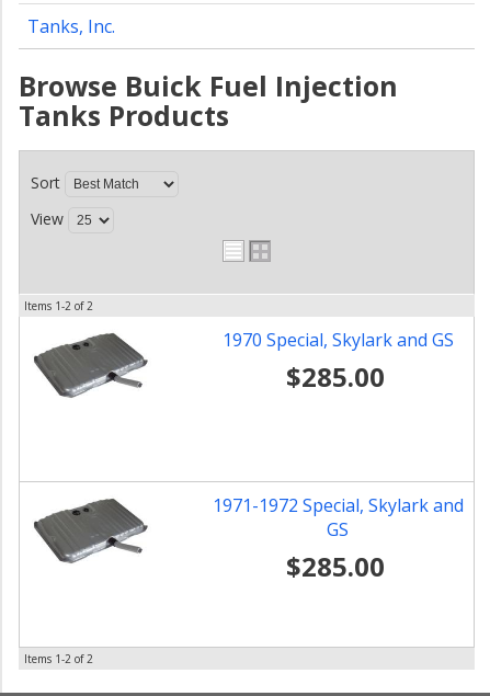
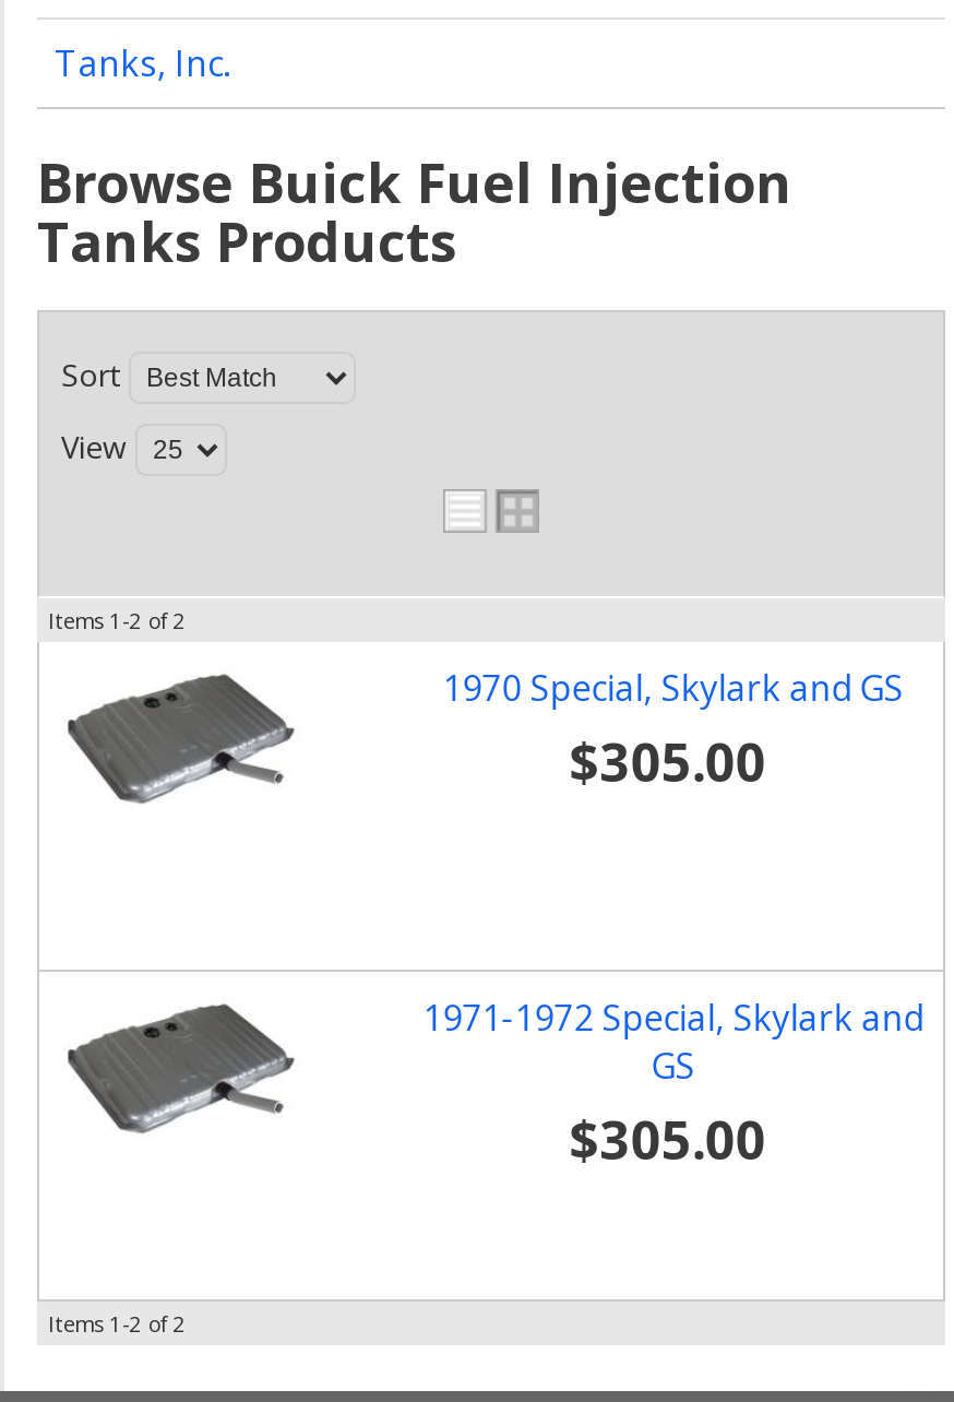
- $285.00
+ $305.00

- $285.00
+ $305.00
